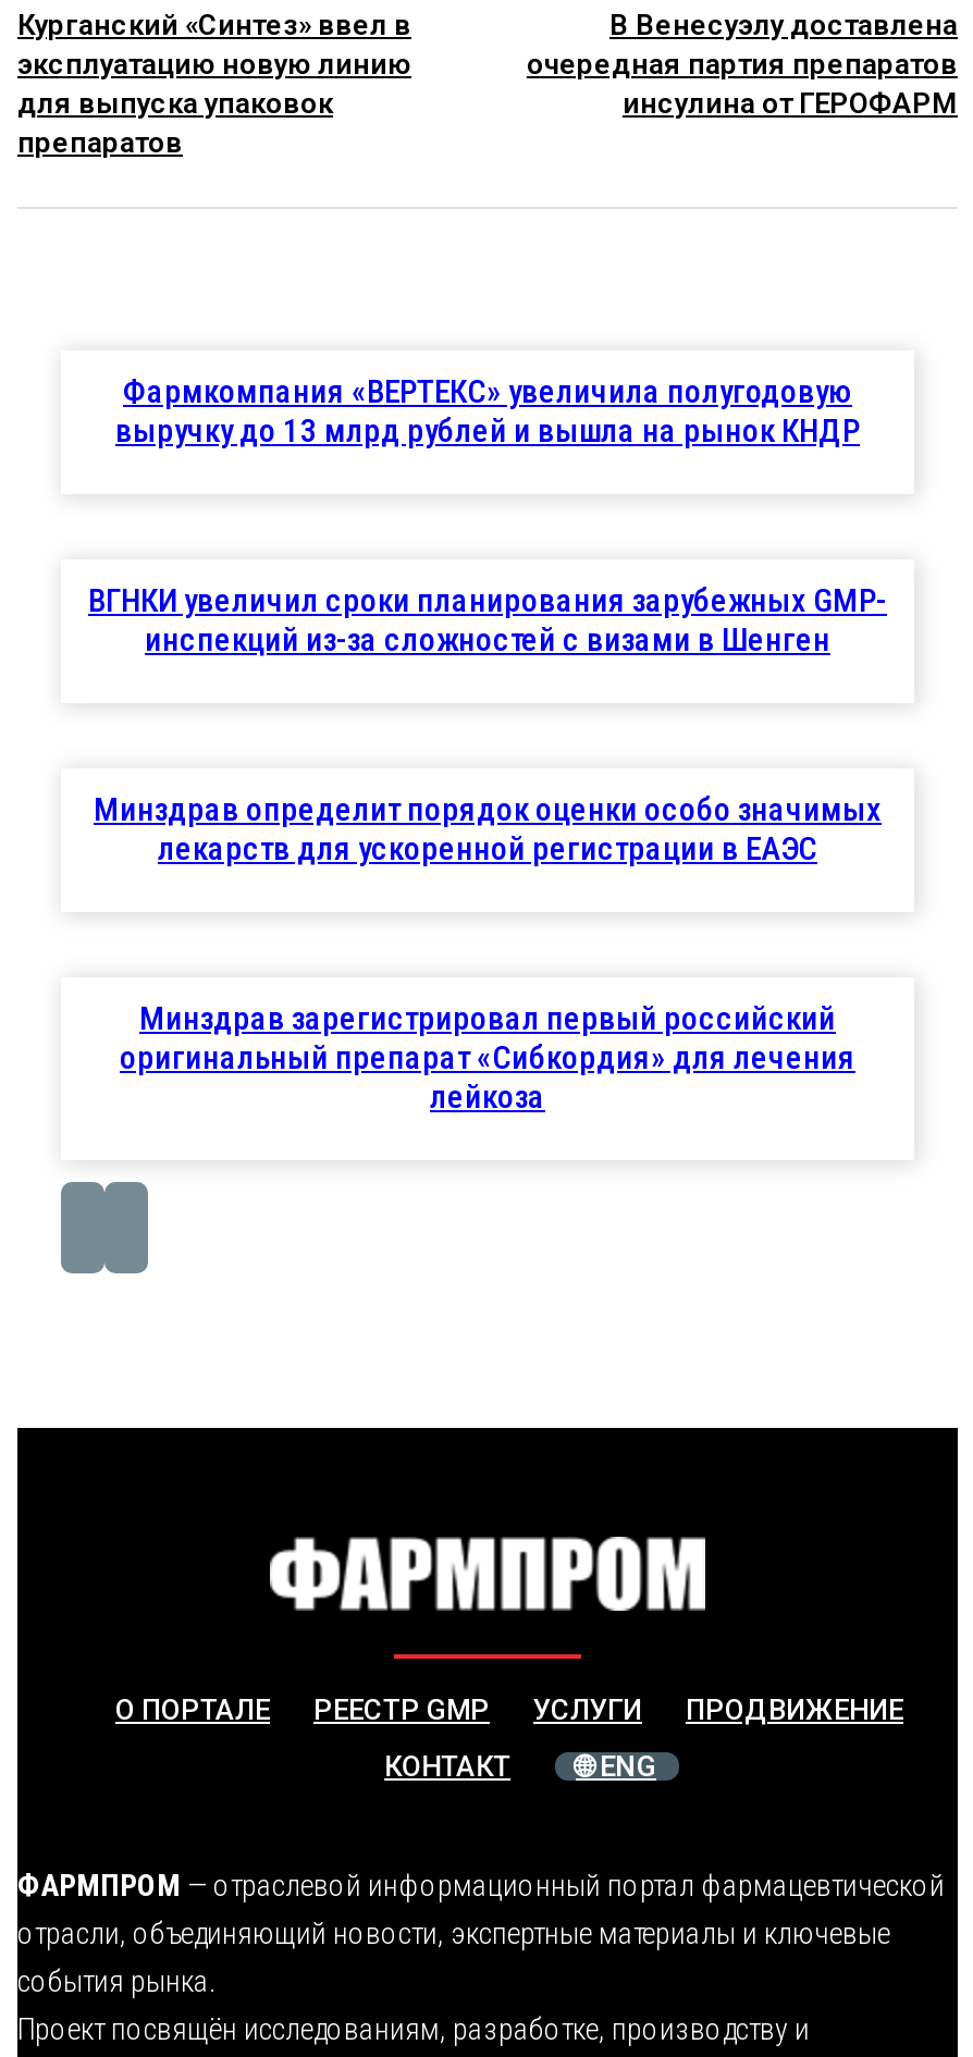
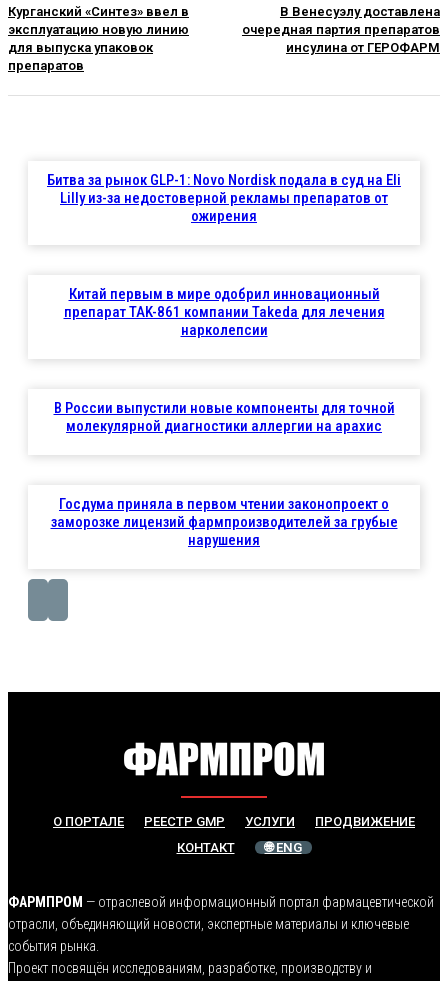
- Фармкомпания «ВЕРТЕКС» увеличила полугодовую
- выручку до 13 млрд рублей и вышла на рынок КНДР
+ Битва за рынок GLP-1: Novo Nordisk подала в суд на Eli
+ Lilly из-за недостоверной рекламы препаратов от
+ ожирения

- ВГНКИ увеличил сроки планирования зарубежных GMP-
- инспекций из-за сложностей с визами в Шенген
+ Китай первым в мире одобрил инновационный
+ препарат TAK-861 компании Takeda для лечения
+ нарколепсии

- Минздрав определит порядок оценки особо значимых
- лекарств для ускоренной регистрации в ЕАЭС
+ В России выпустили новые компоненты для точной
+ молекулярной диагностики аллергии на арахис

- Минздрав зарегистрировал первый российский
- оригинальный препарат «Сибкордия» для лечения
- лейкоза
+ Госдума приняла в первом чтении законопроект о
+ заморозке лицензий фармпроизводителей за грубые
+ нарушения
